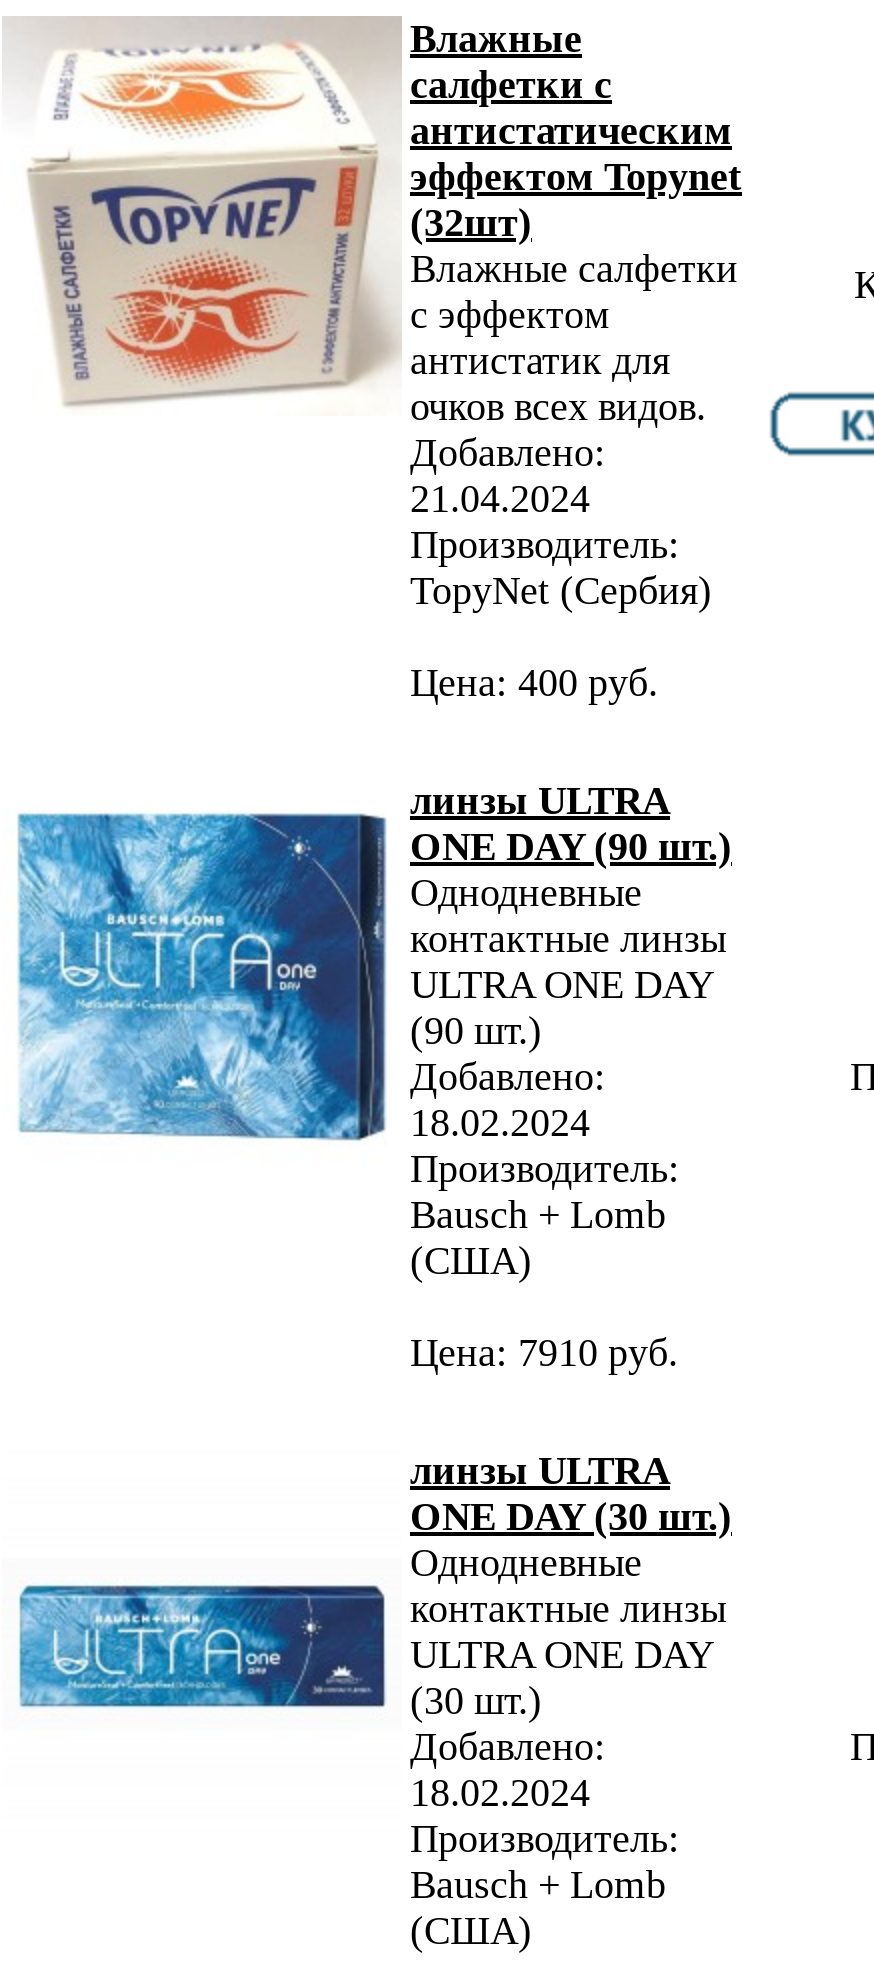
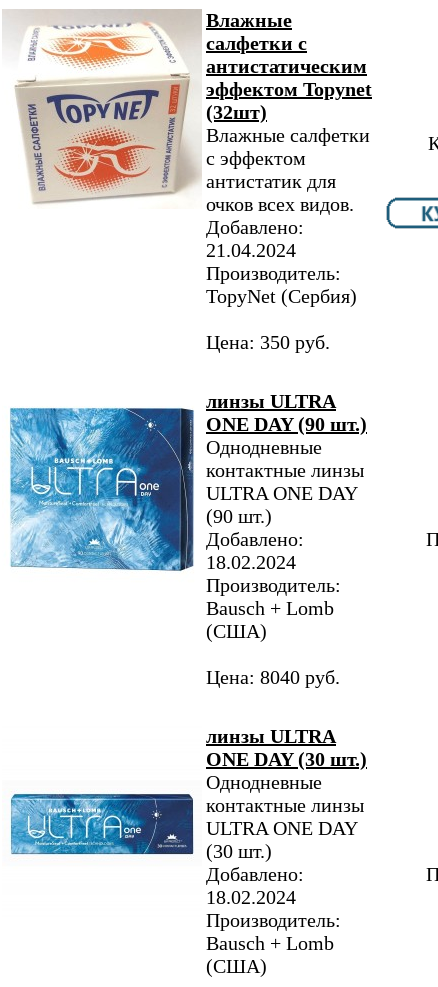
- Цена: 400 руб.
+ Цена: 350 руб.

- Цена: 7910 руб.
+ Цена: 8040 руб.
